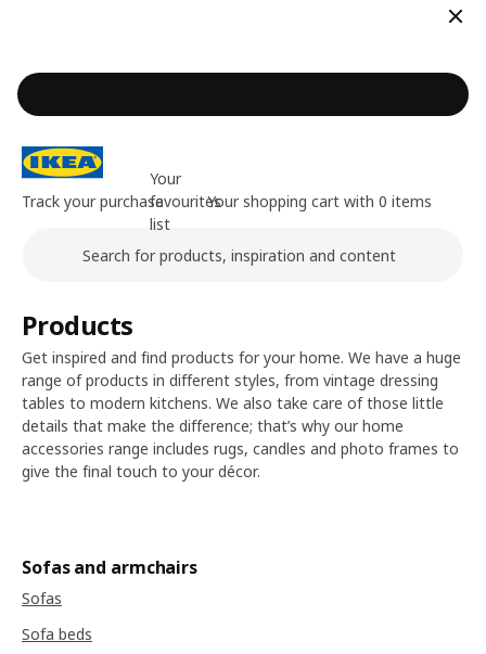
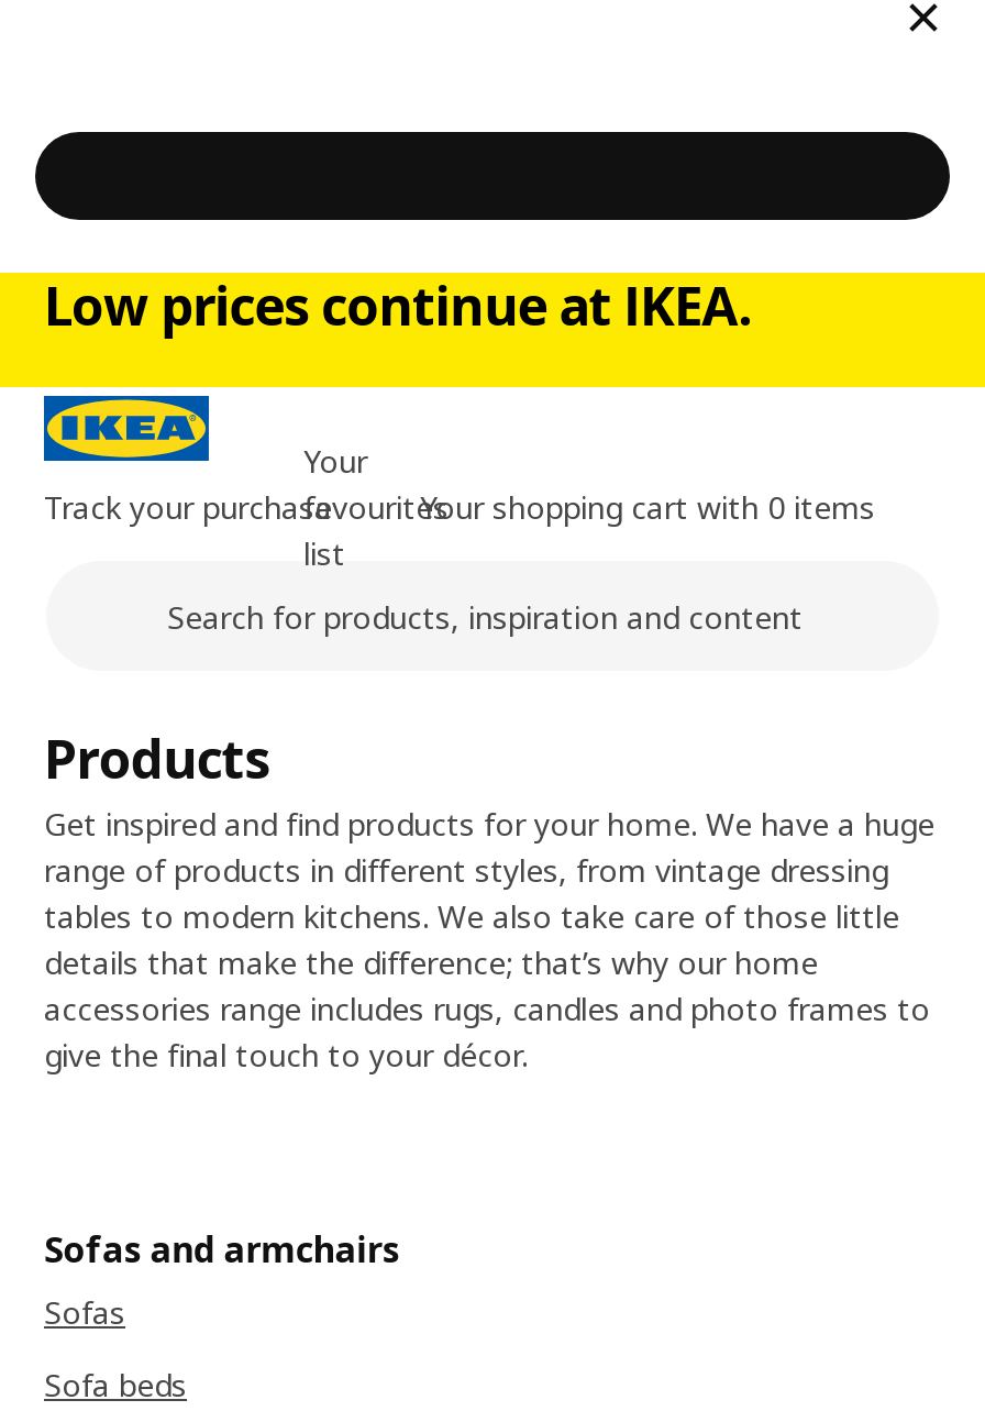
+ Low prices continue at IKEA.
